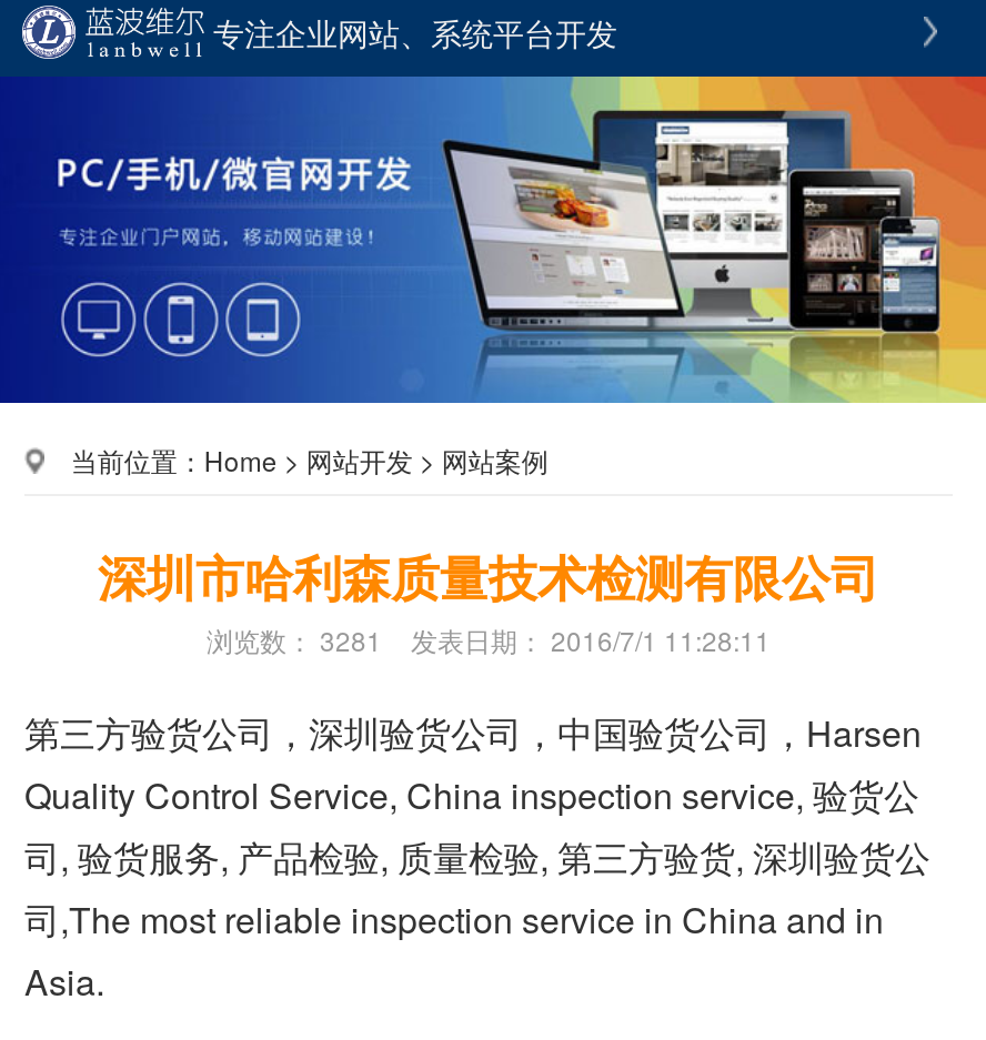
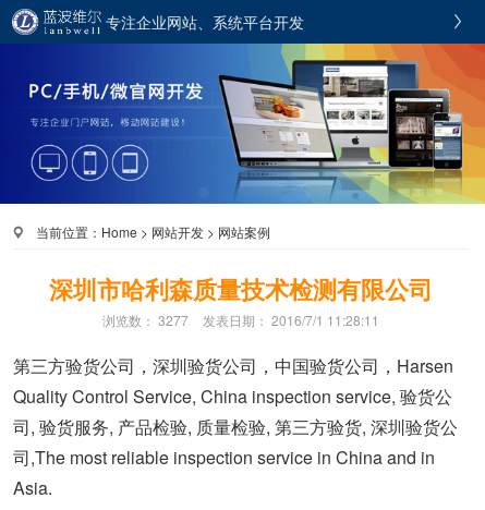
- 浏览数： 3281 发表日期： 2016/7/1 11:28:11
+ 浏览数： 3277 发表日期： 2016/7/1 11:28:11
